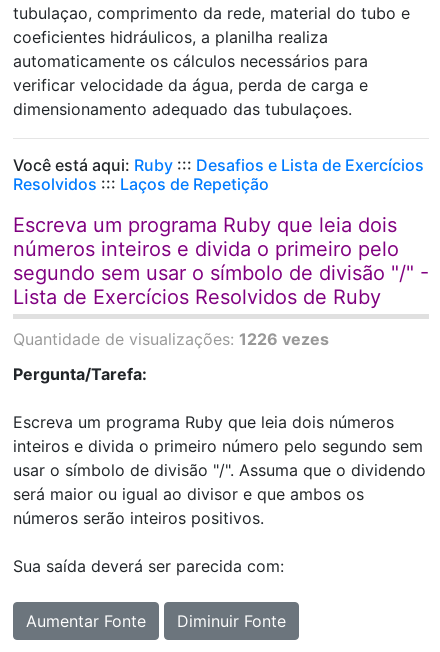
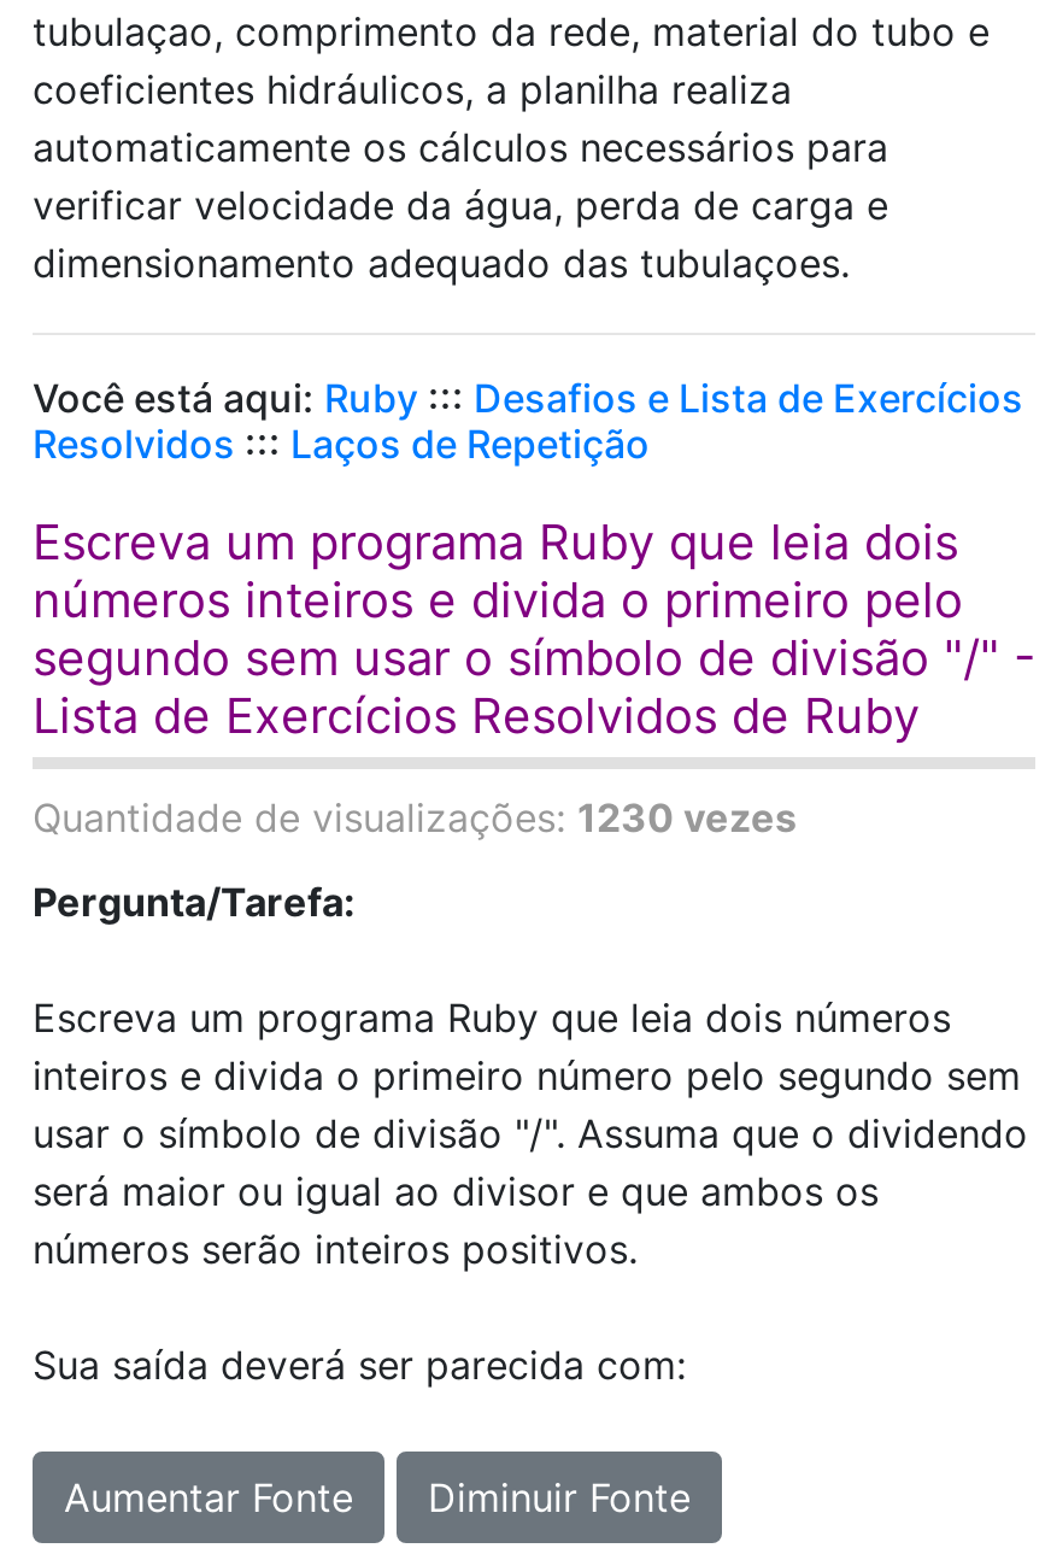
- Quantidade de visualizações: 1226 vezes
+ Quantidade de visualizações: 1230 vezes
